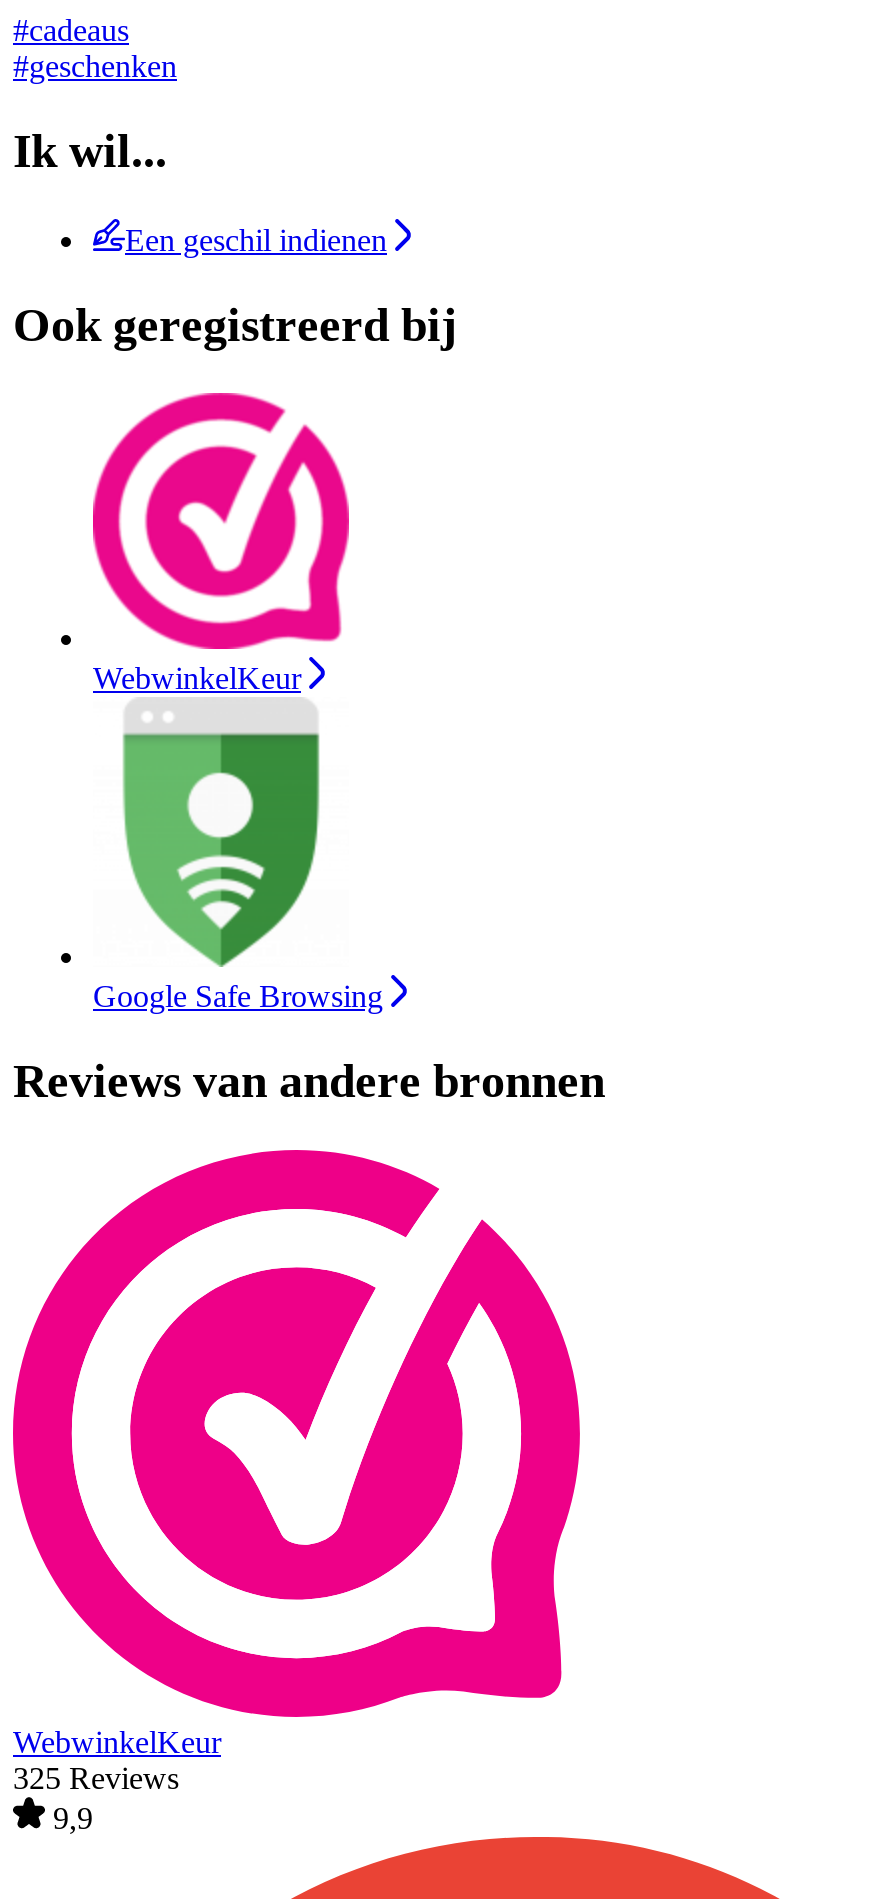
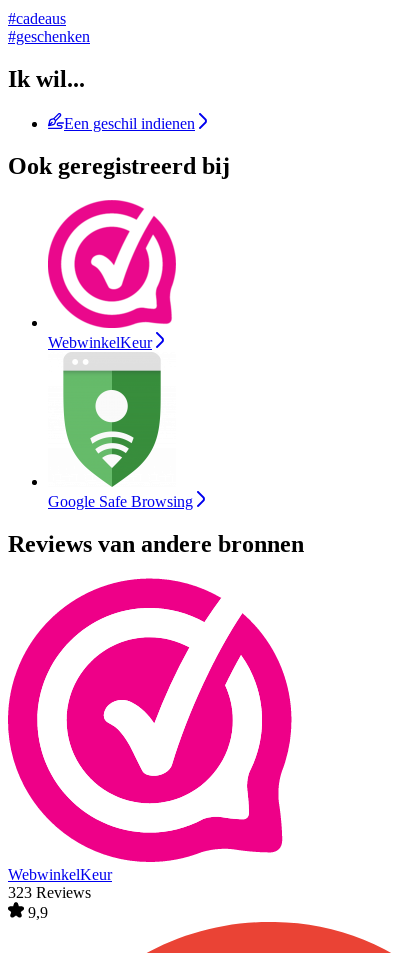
- 325 Reviews
+ 323 Reviews
